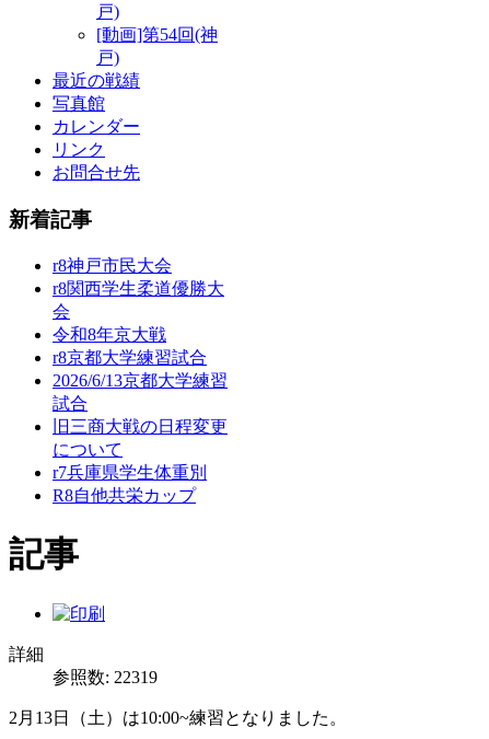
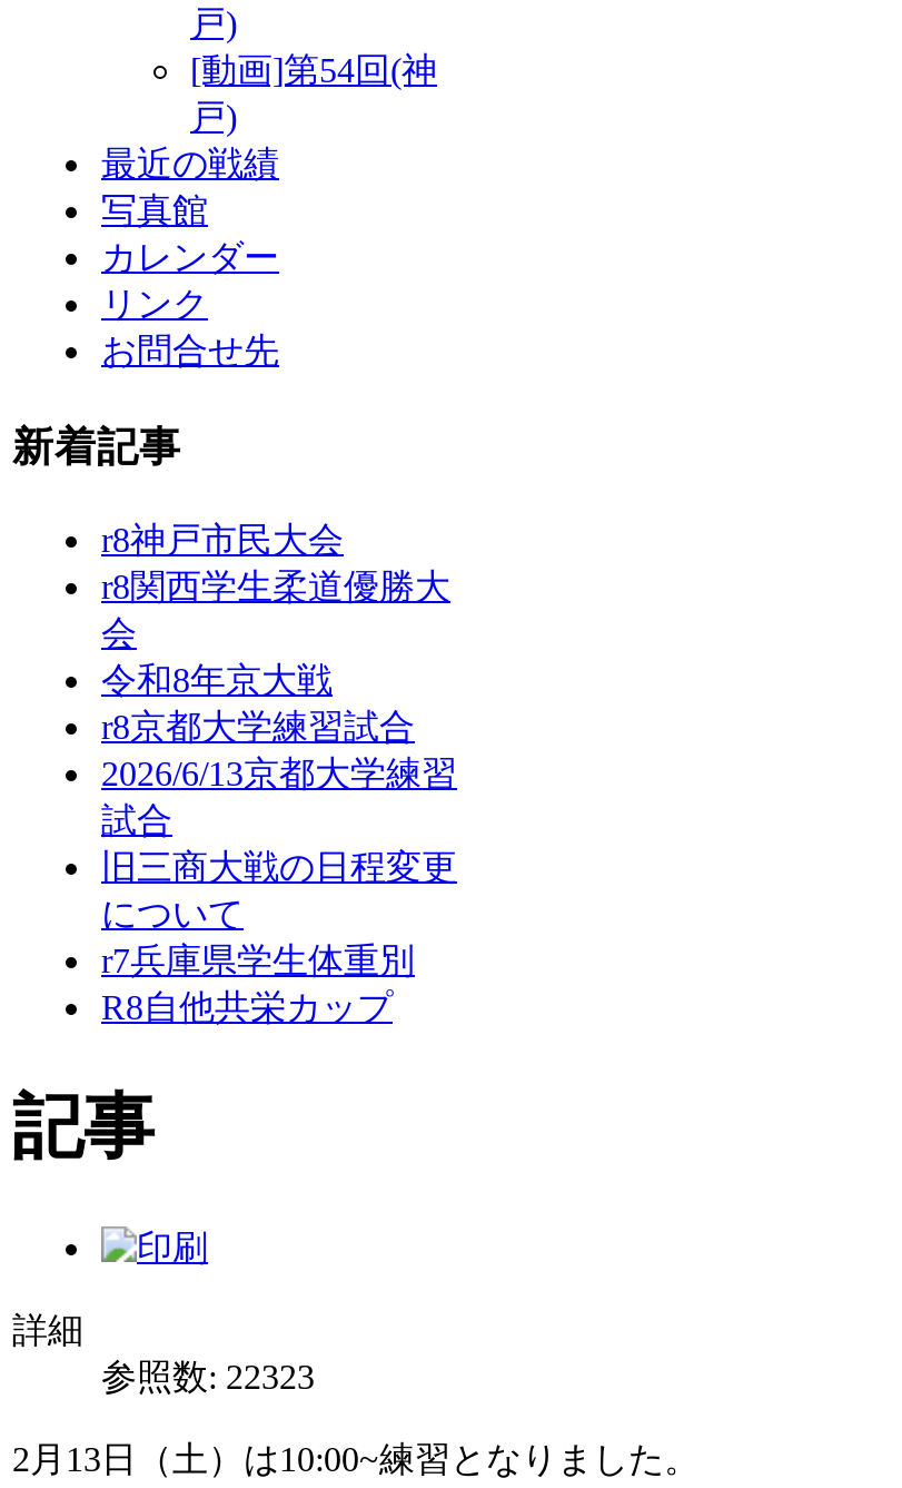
- 参照数: 22319
+ 参照数: 22323
